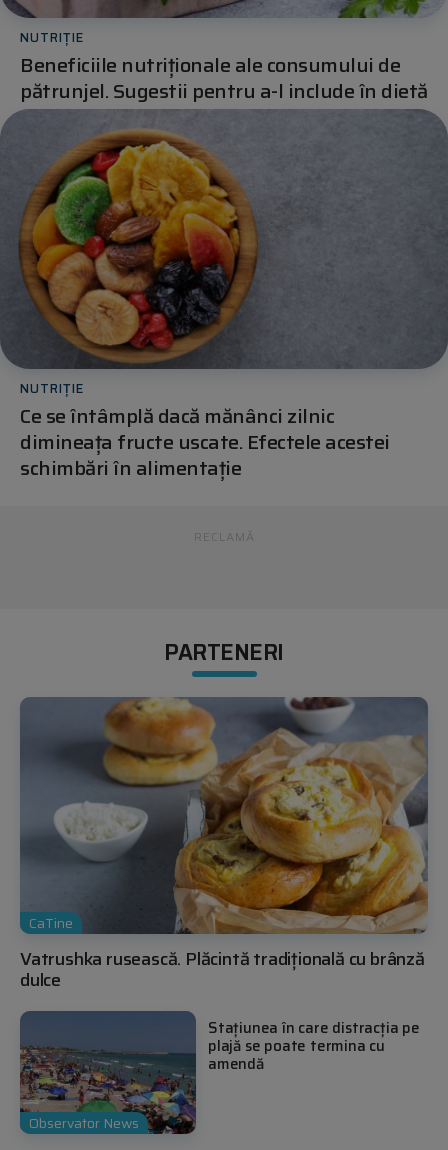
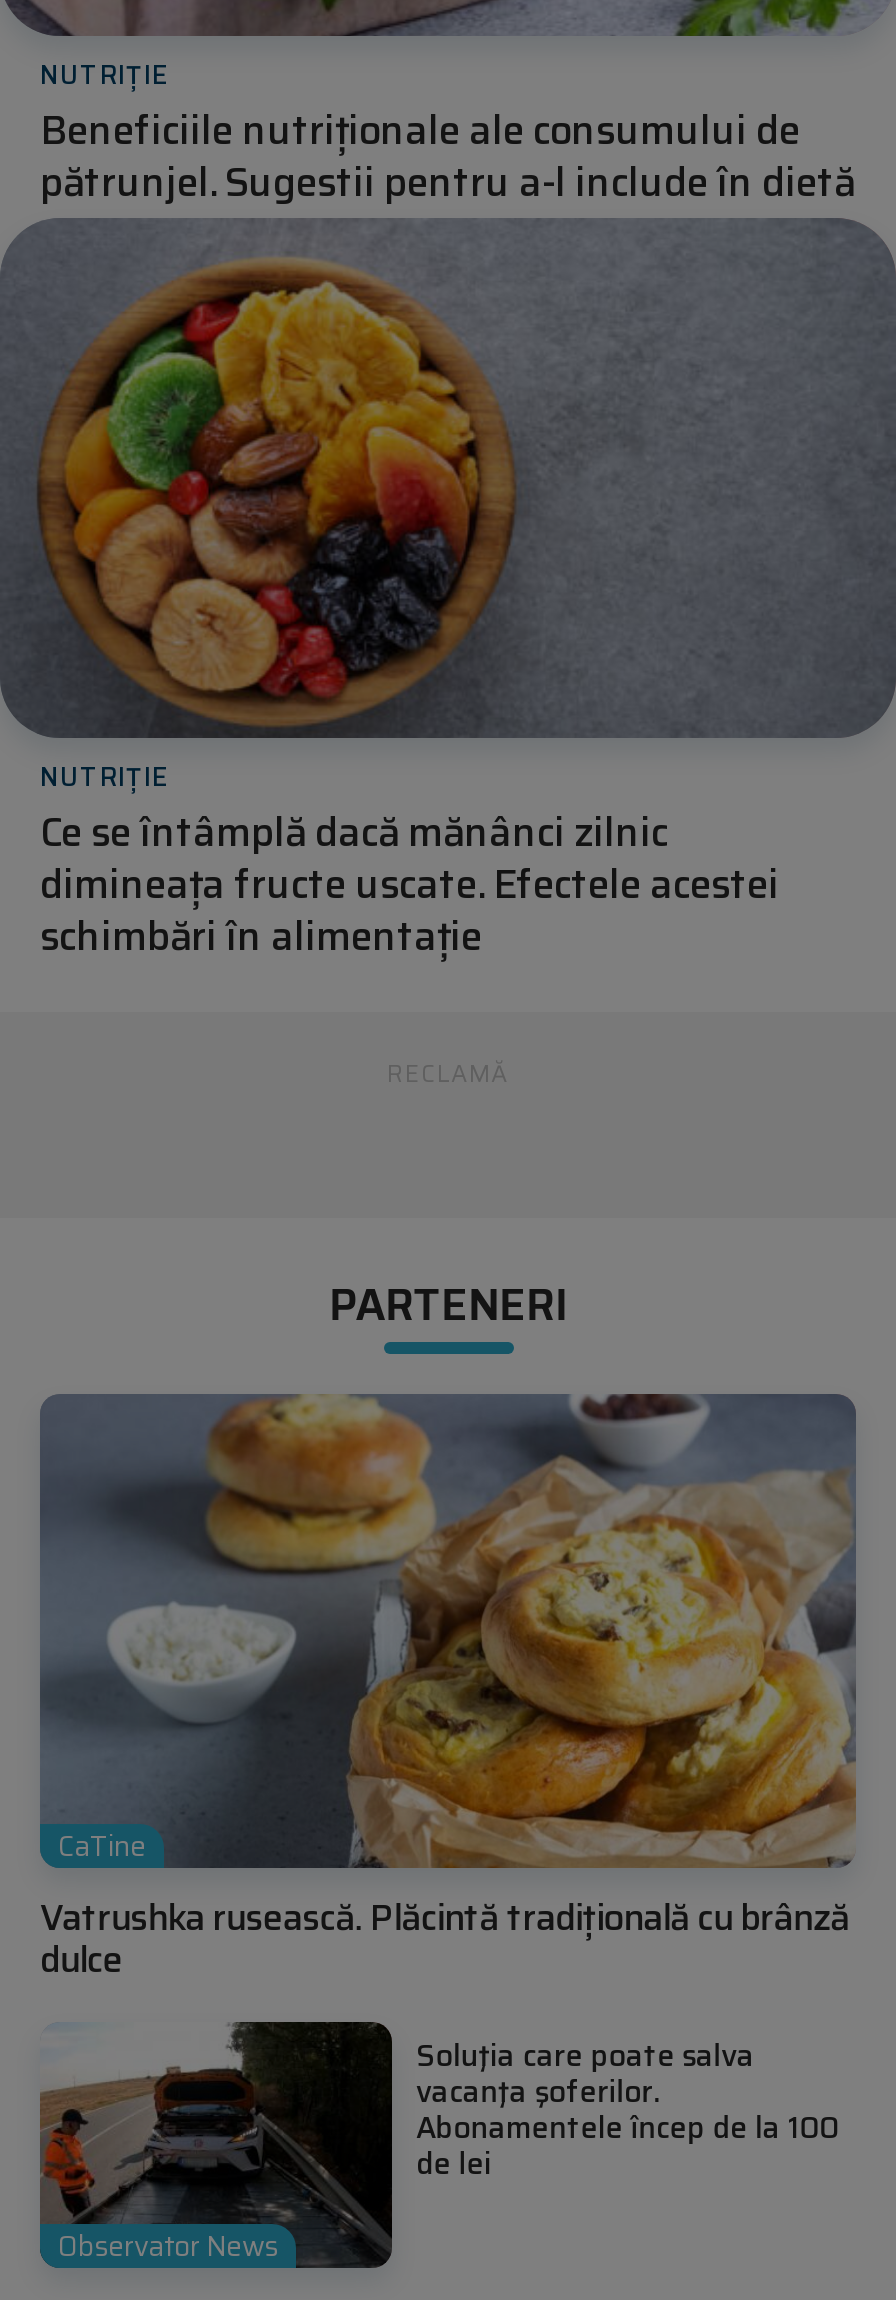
- [image]
- Stațiunea în care distracția pe
- plajă se poate termina cu
- amendă
+ [image]
+ Soluţia care poate salva
+ vacanţa şoferilor.
+ Abonamentele încep de la 100
+ de lei
